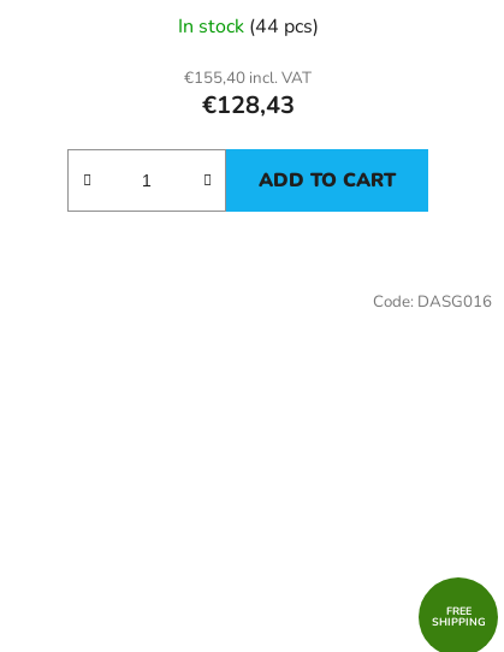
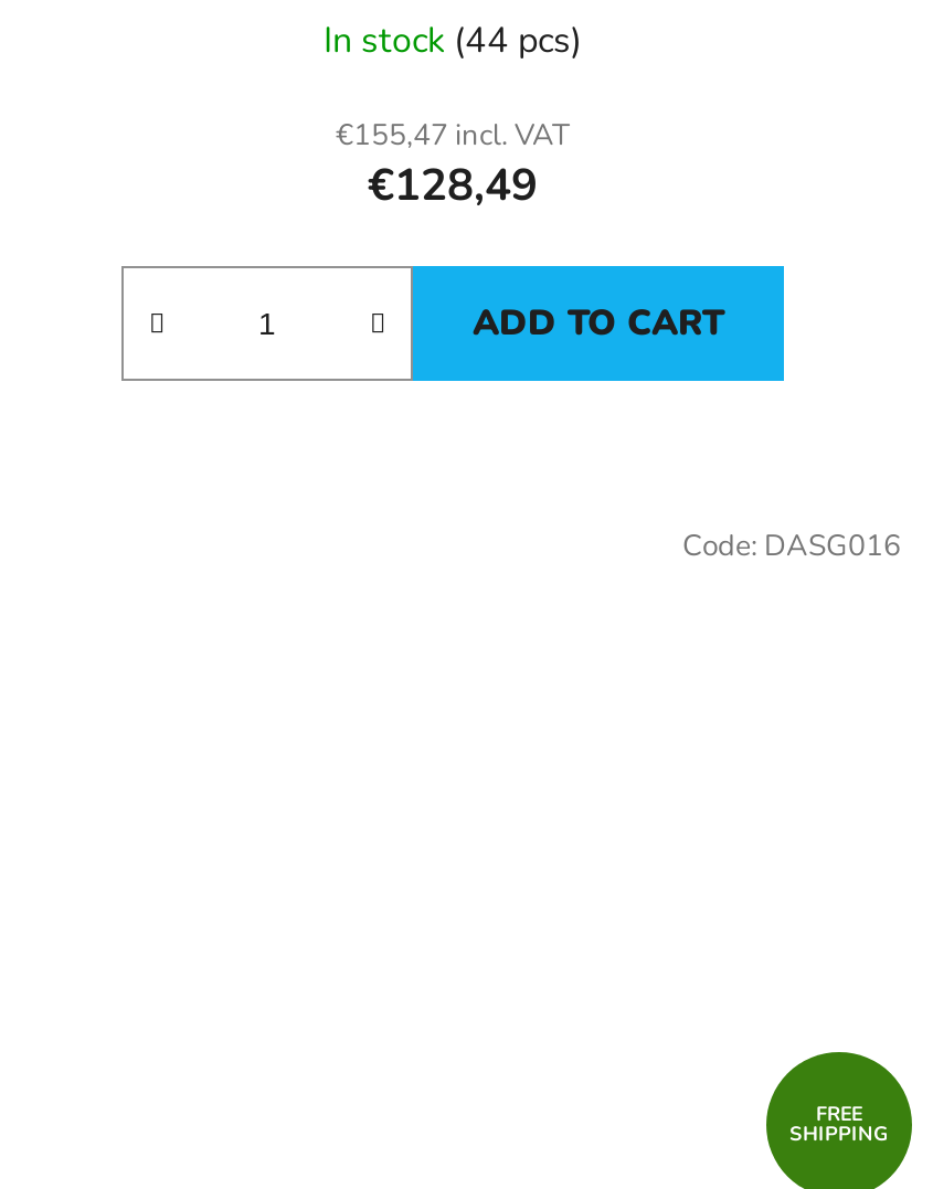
- €155,40 incl. VAT
+ €155,47 incl. VAT

- €128,43
+ €128,49
